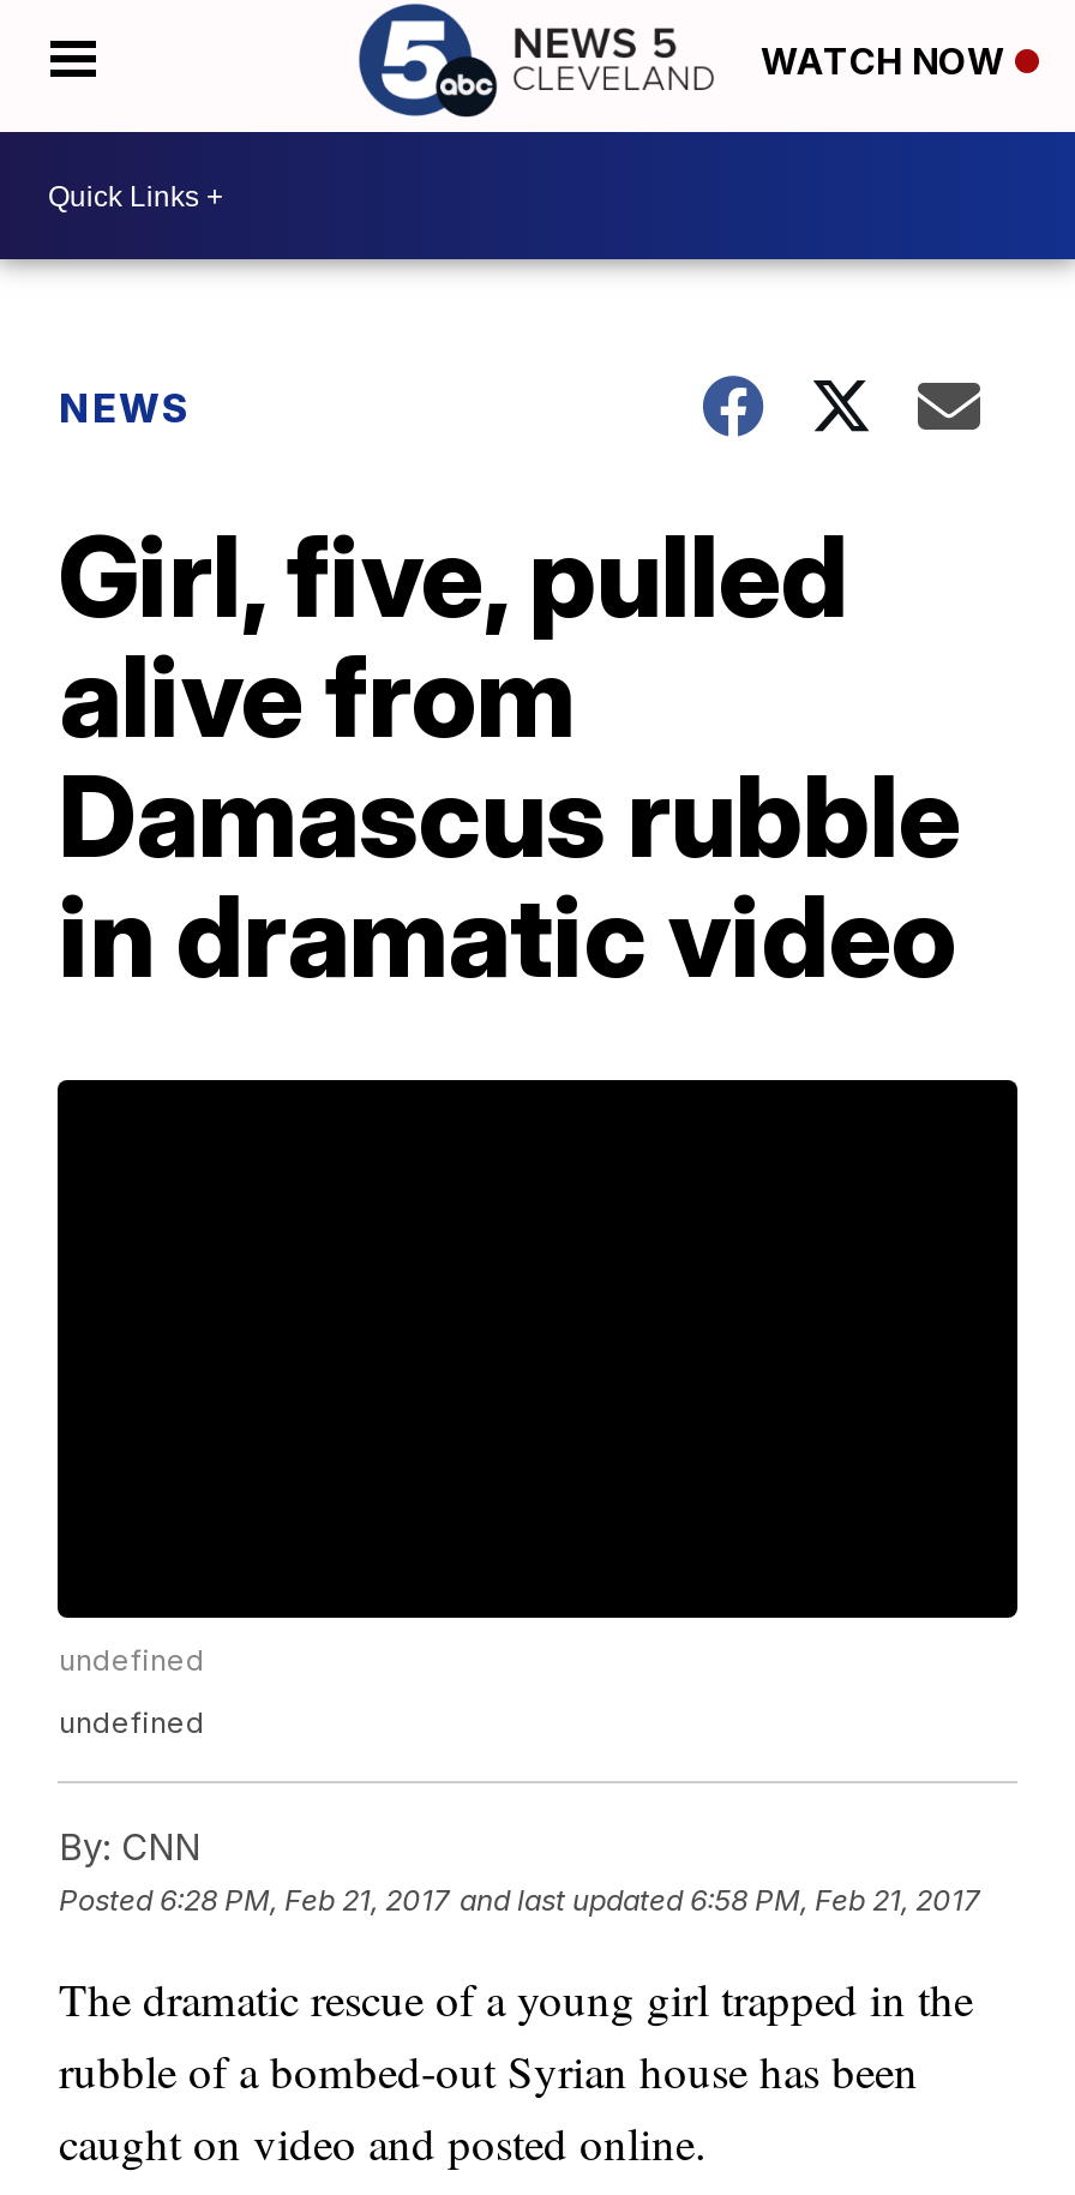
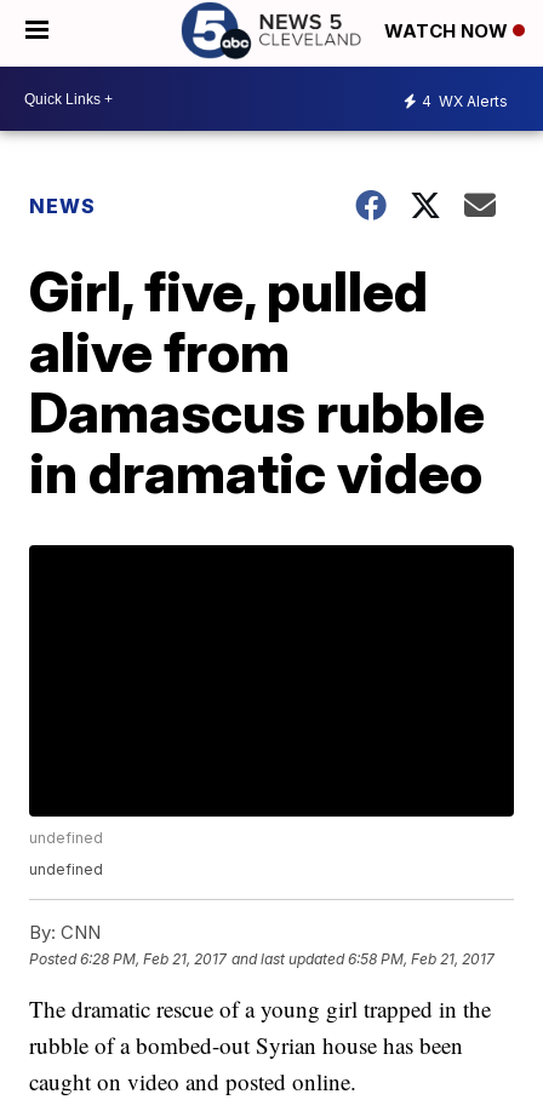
+ 4 WX Alerts
